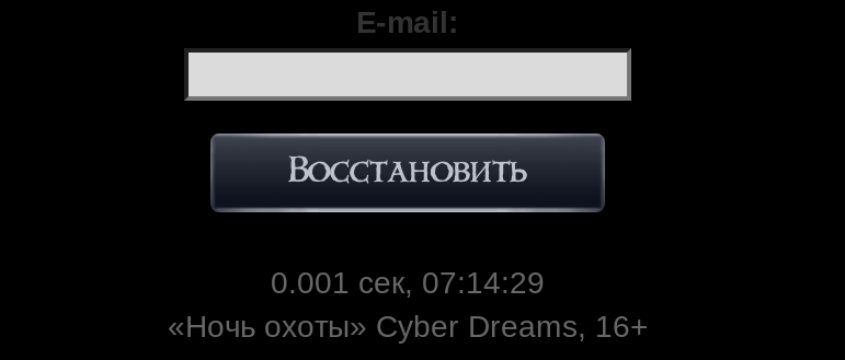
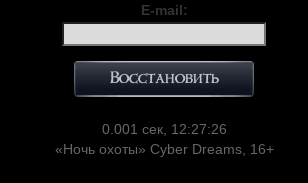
- 0.001 сек, 07:14:29
+ 0.001 сек, 12:27:26
